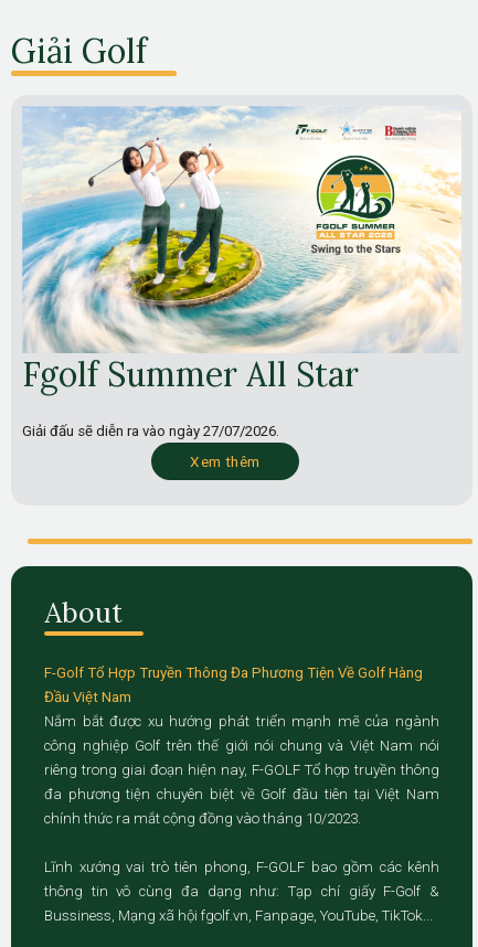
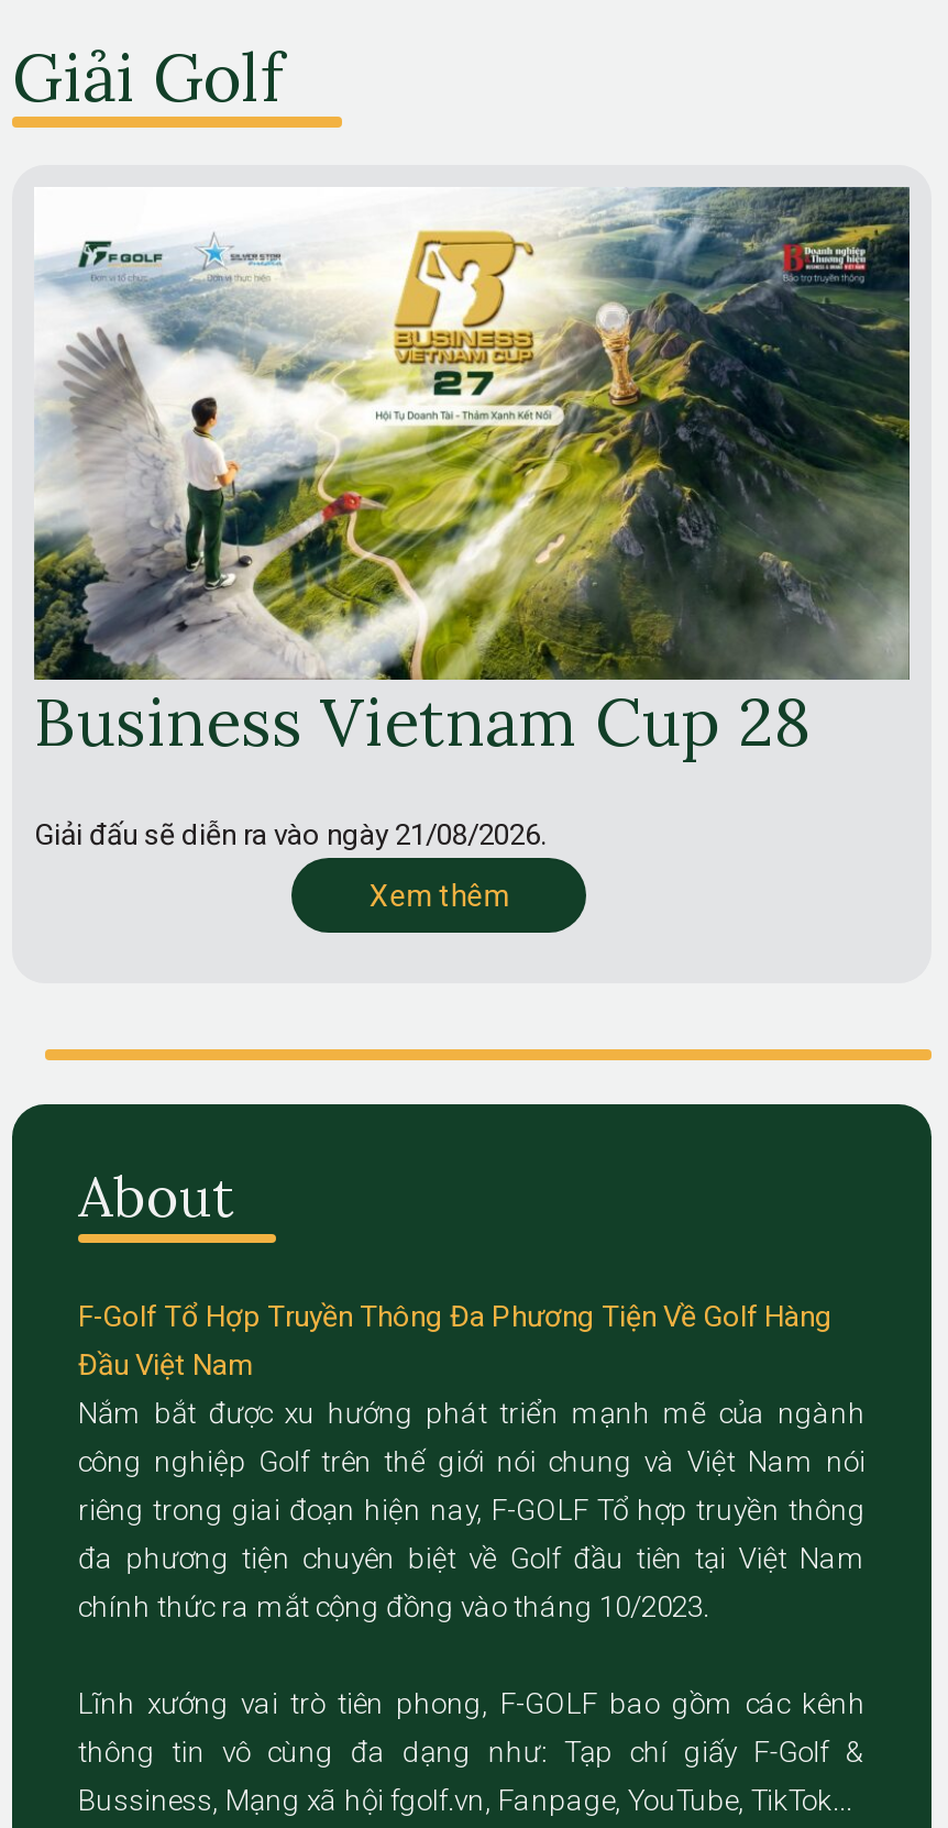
- [image]
- Fgolf Summer All Star
+ [image]
+ Business Vietnam Cup 28

- Giải đấu sẽ diễn ra vào ngày 27/07/2026.
+ Giải đấu sẽ diễn ra vào ngày 21/08/2026.
